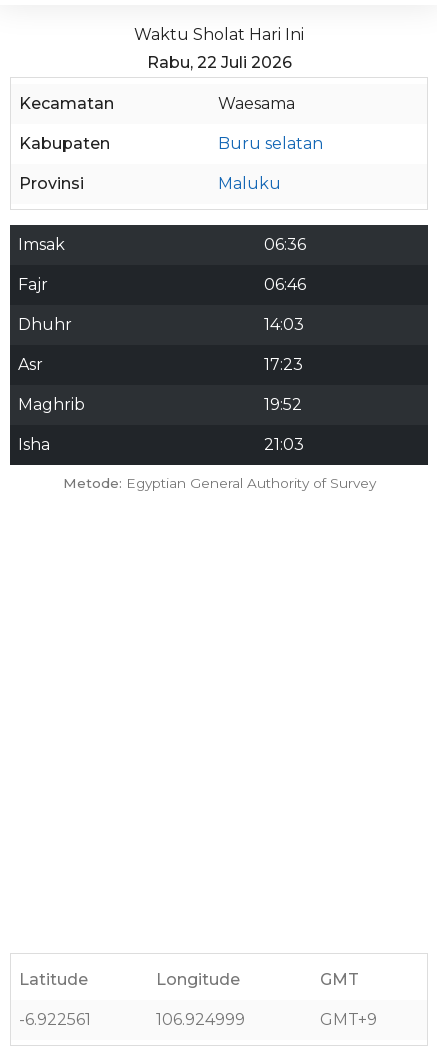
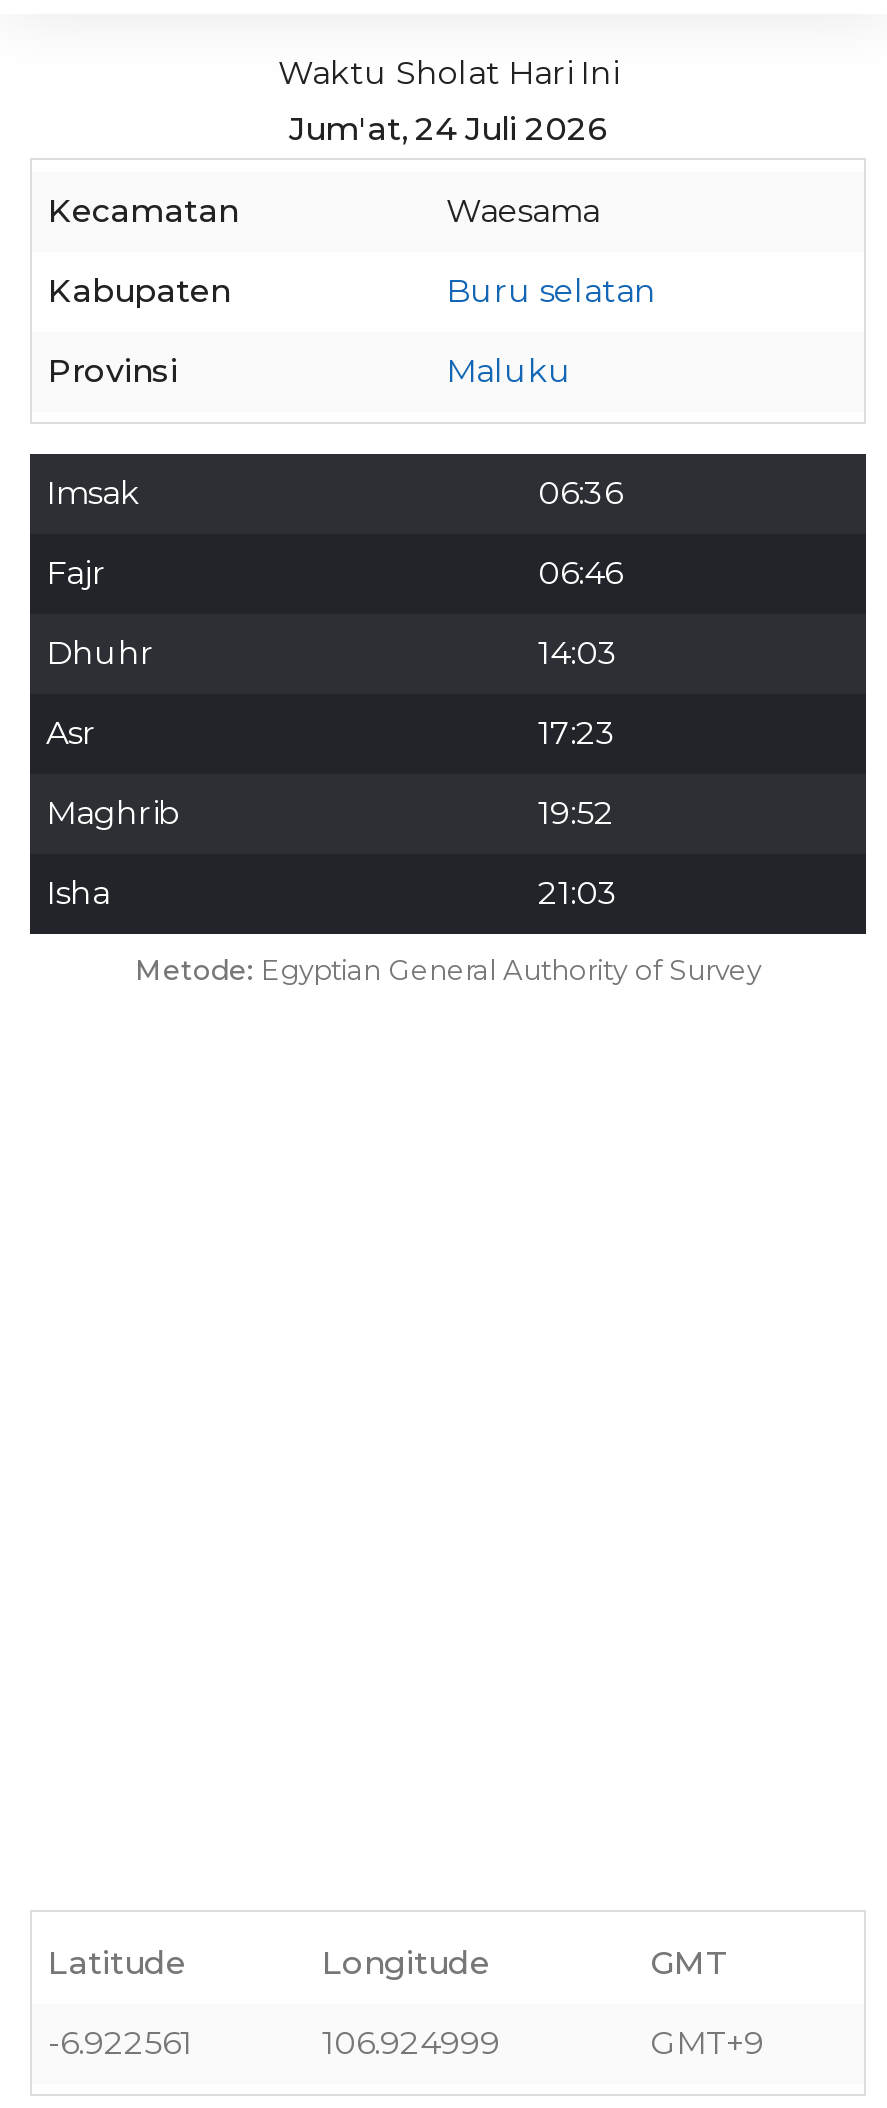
- Rabu, 22 Juli 2026
+ Jum'at, 24 Juli 2026
